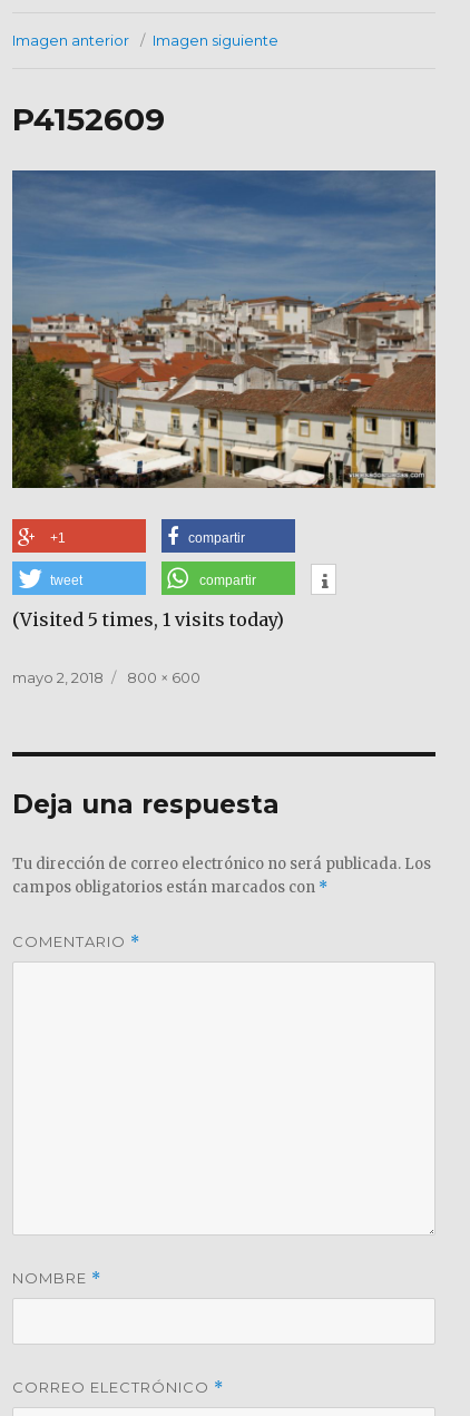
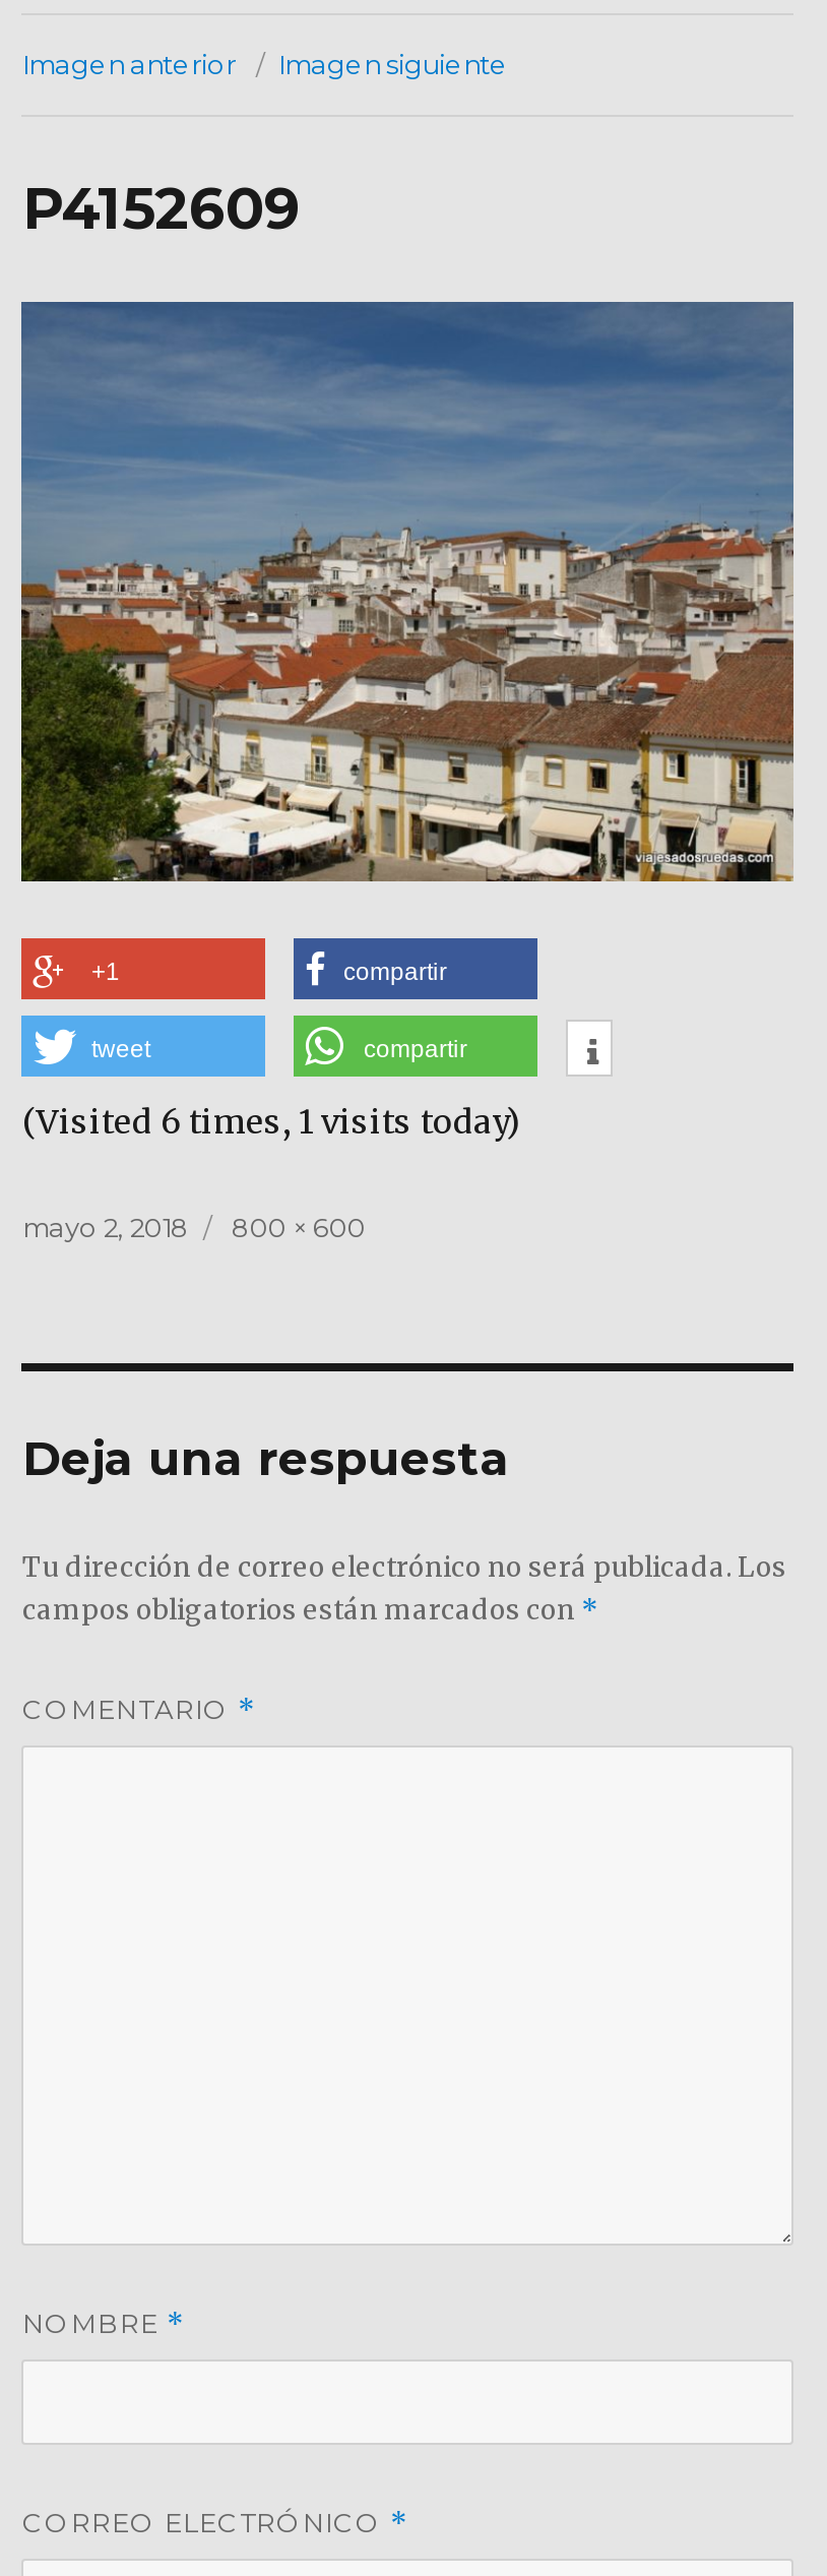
- (Visited 5 times, 1 visits today)
+ (Visited 6 times, 1 visits today)
